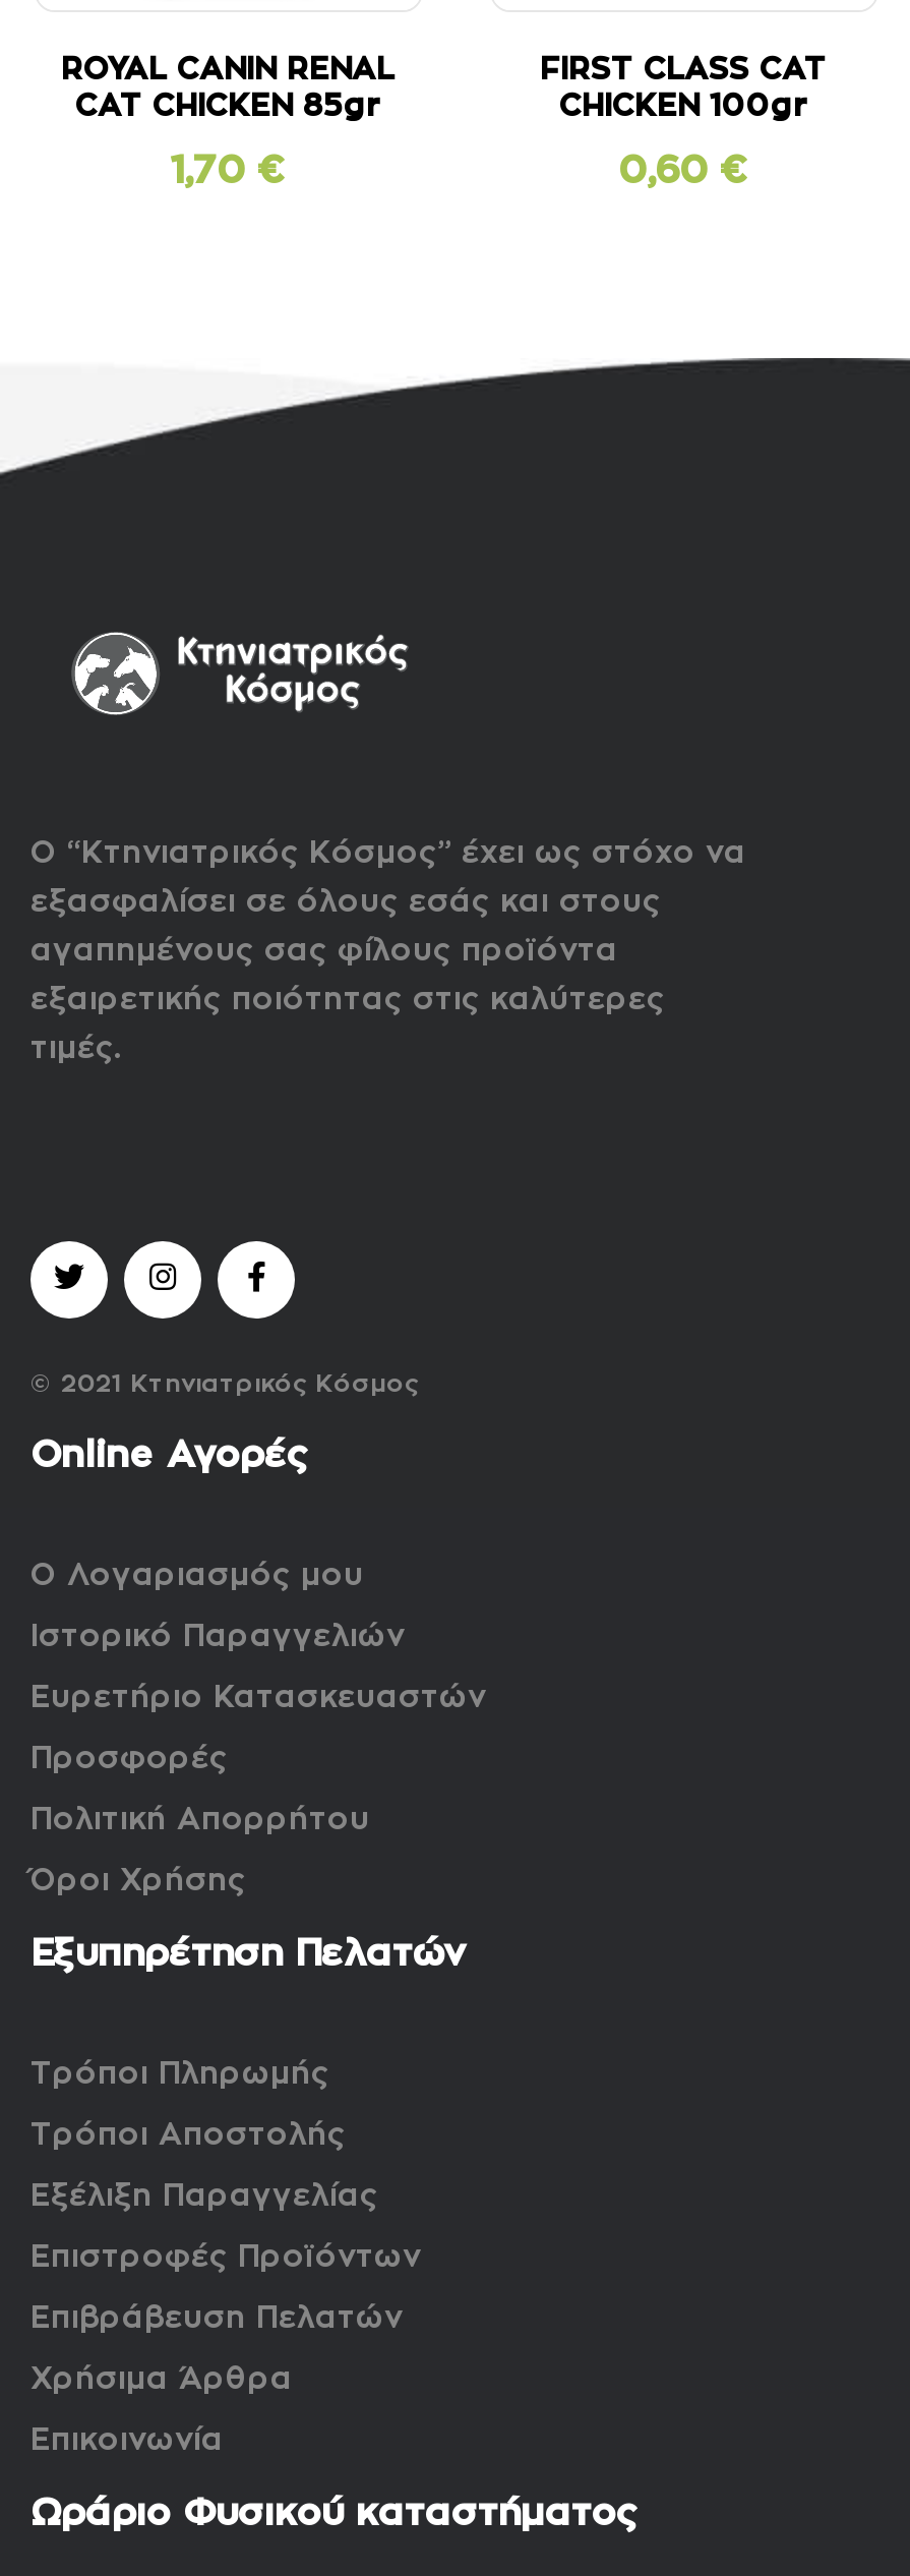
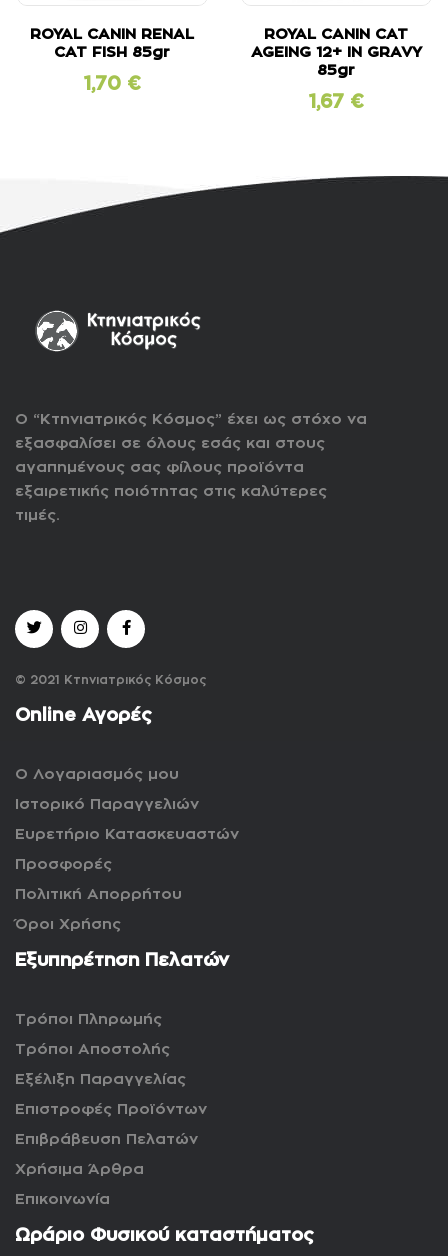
- FIRST CLASS CAT
- CHICKEN 100gr
+ ROYAL CANIN CAT
+ AGEING 12+ IN GRAVY
+ 85gr

- CAT CHICKEN 85gr
+ CAT FISH 85gr

- 0,60 €
+ 1,67 €
